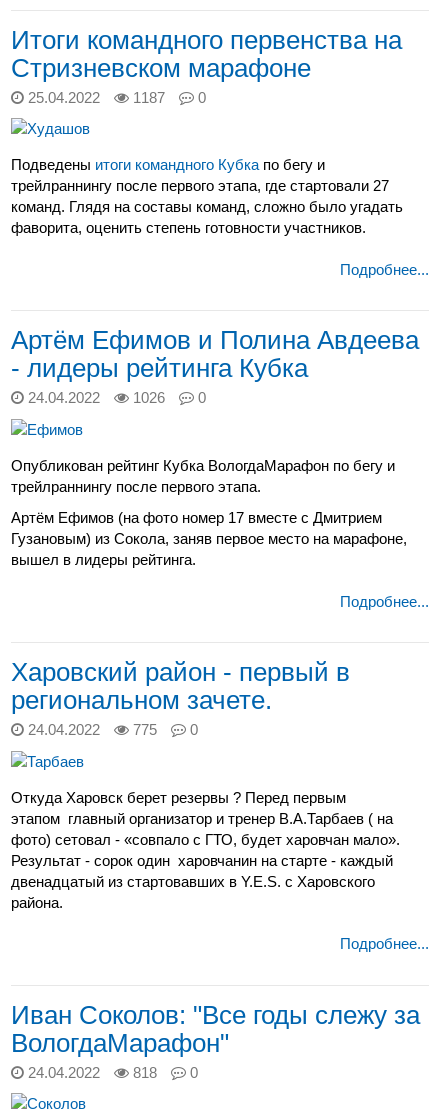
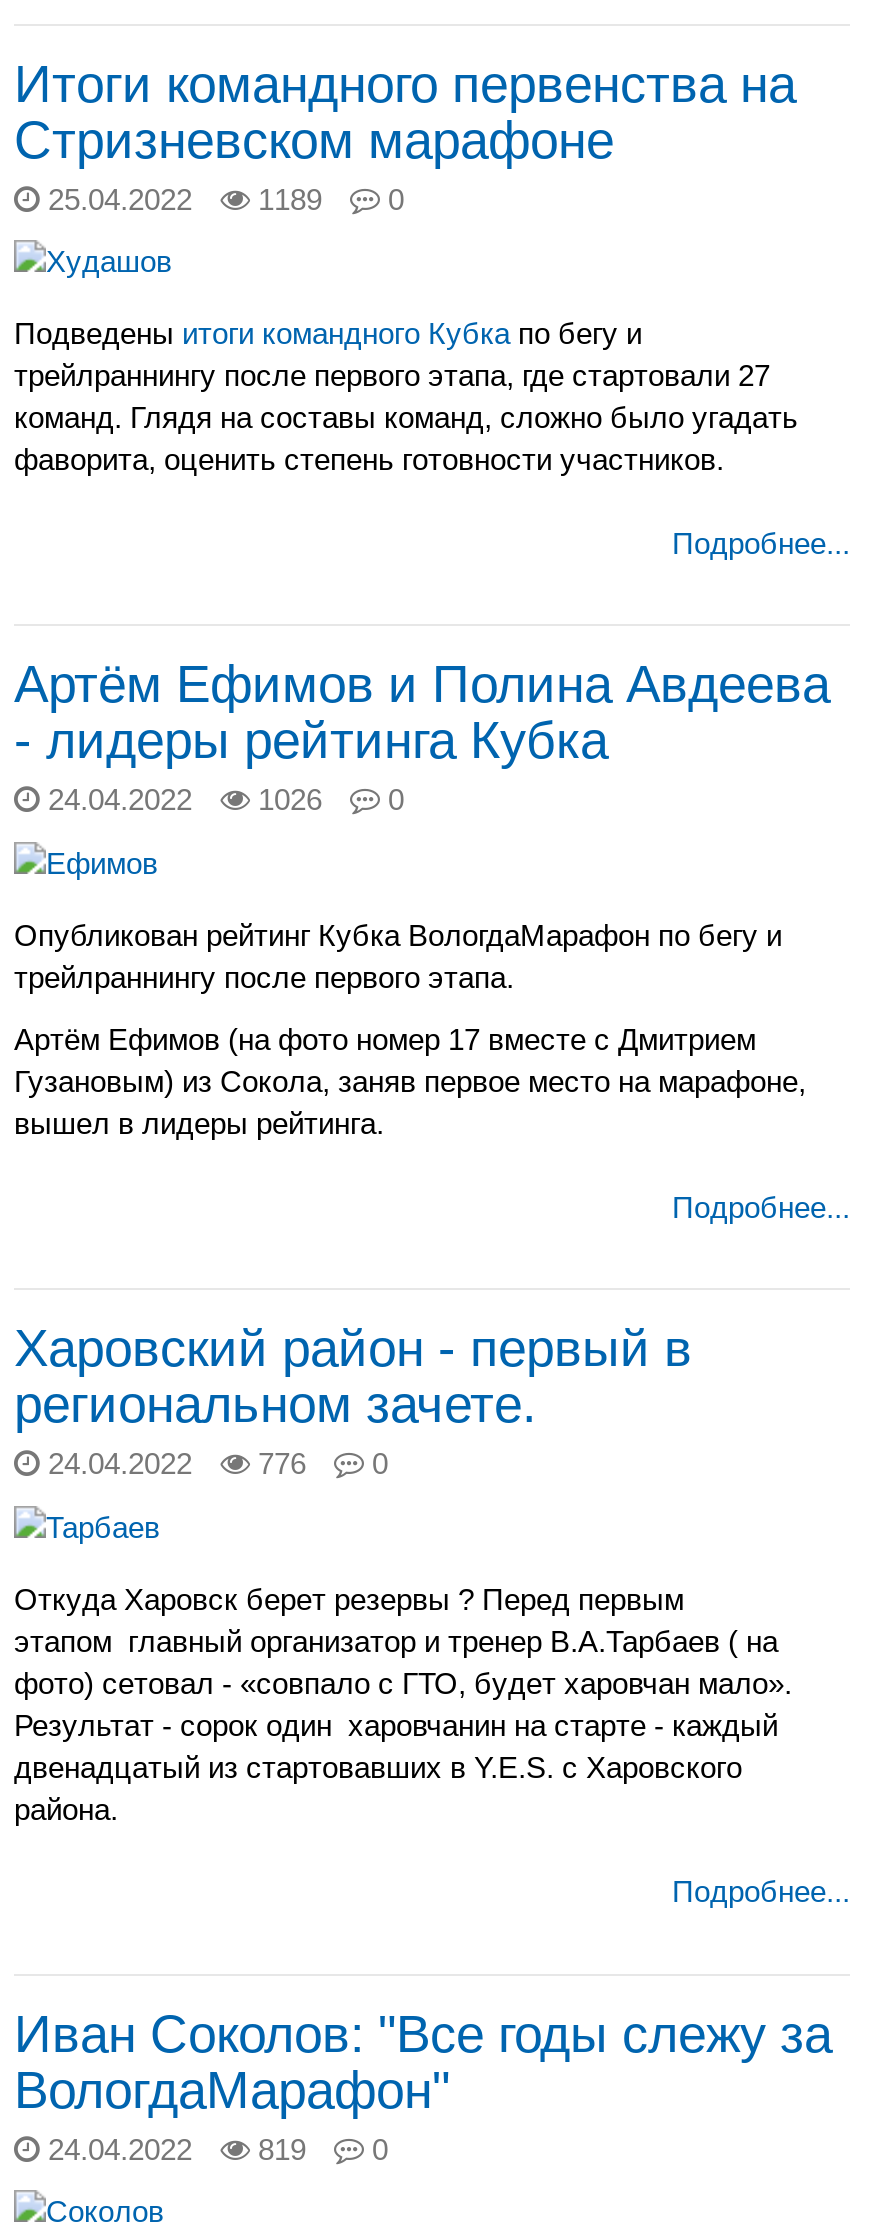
- 25.04.2022 1187 0
+ 25.04.2022 1189 0

- 24.04.2022 775 0
+ 24.04.2022 776 0

- 24.04.2022 818 0
+ 24.04.2022 819 0
